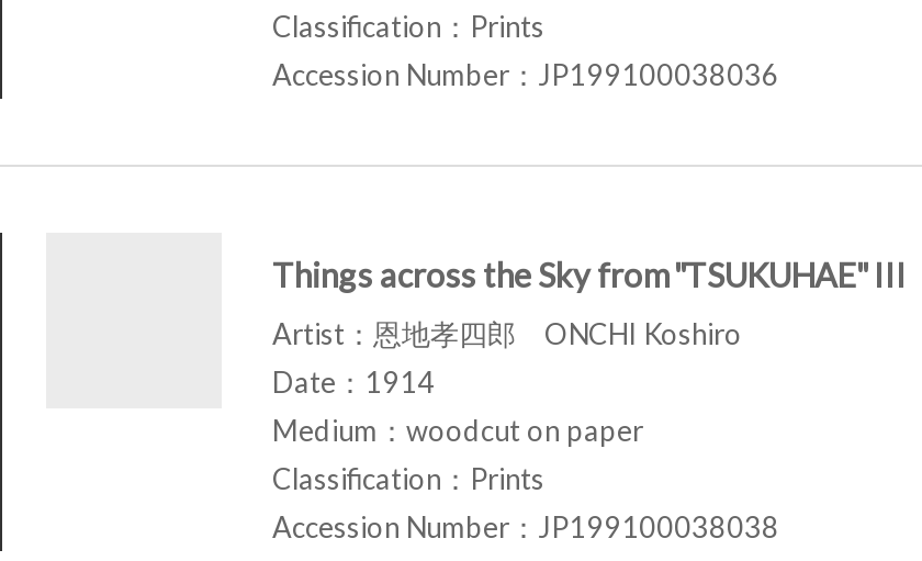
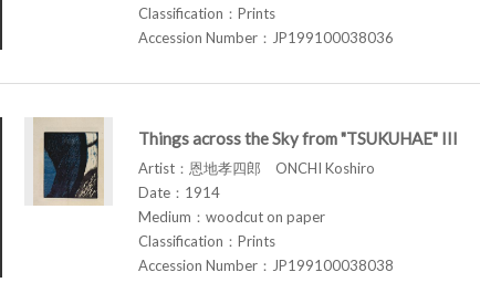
+ [image]
